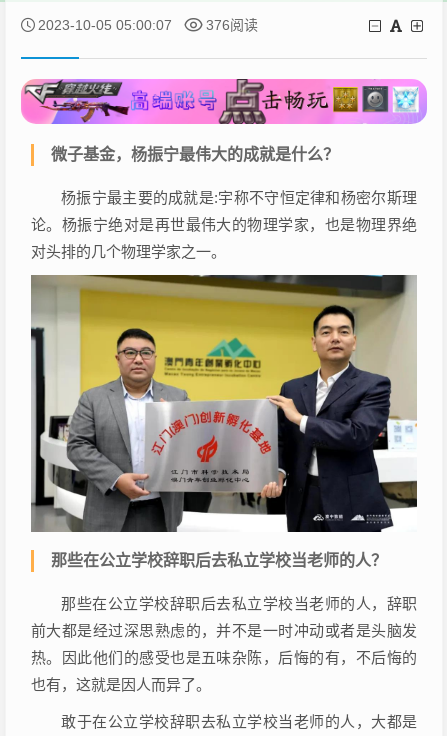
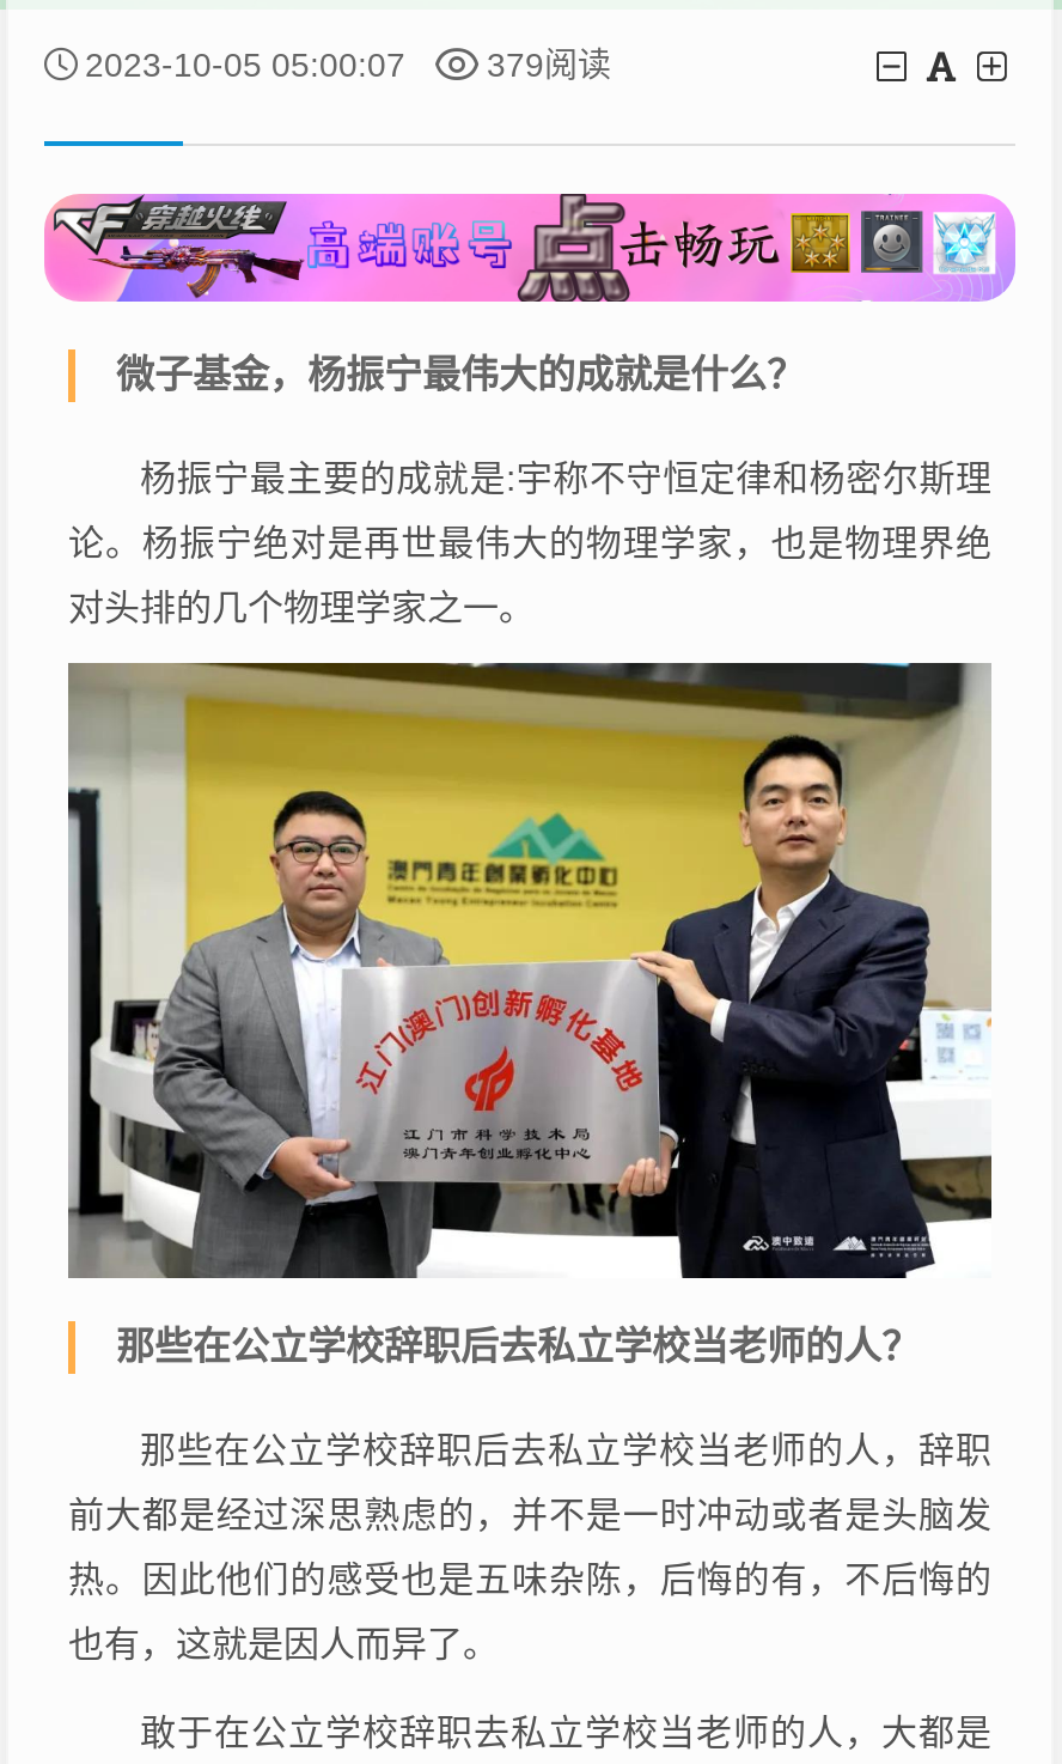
- 376阅读
+ 379阅读
